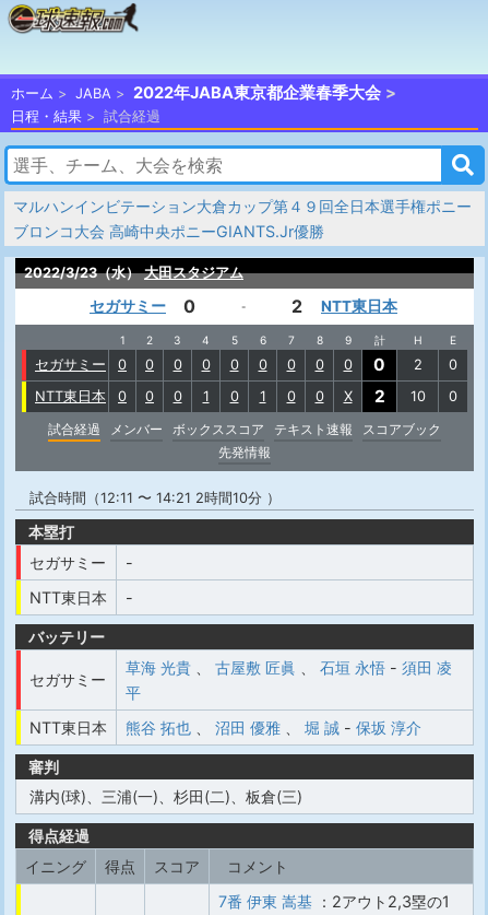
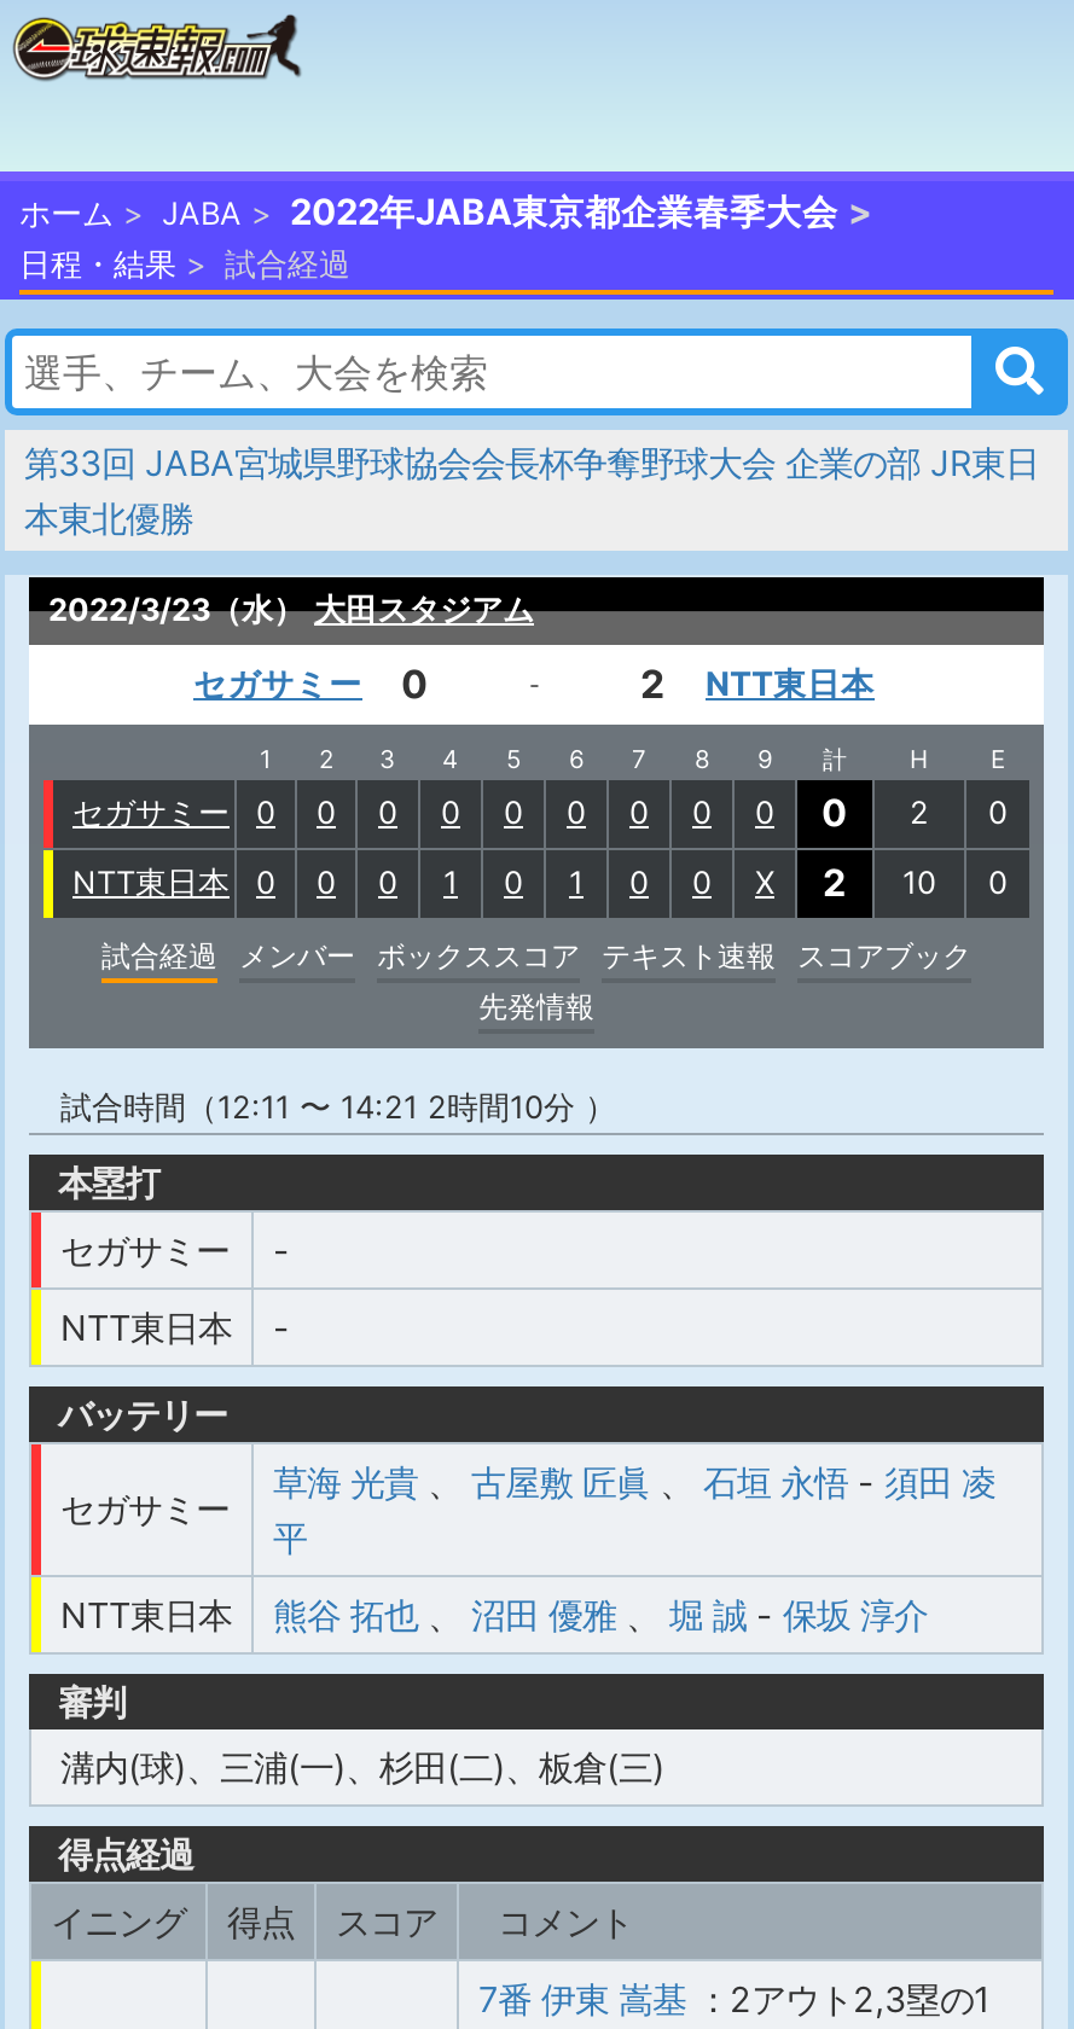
- マルハンインビテーション大倉カップ第４９回全日本選手権ポニー
- ブロンコ大会 高崎中央ポニーGIANTS.Jr優勝
+ 第33回 JABA宮城県野球協会会長杯争奪野球大会 企業の部 JR東日
+ 本東北優勝
